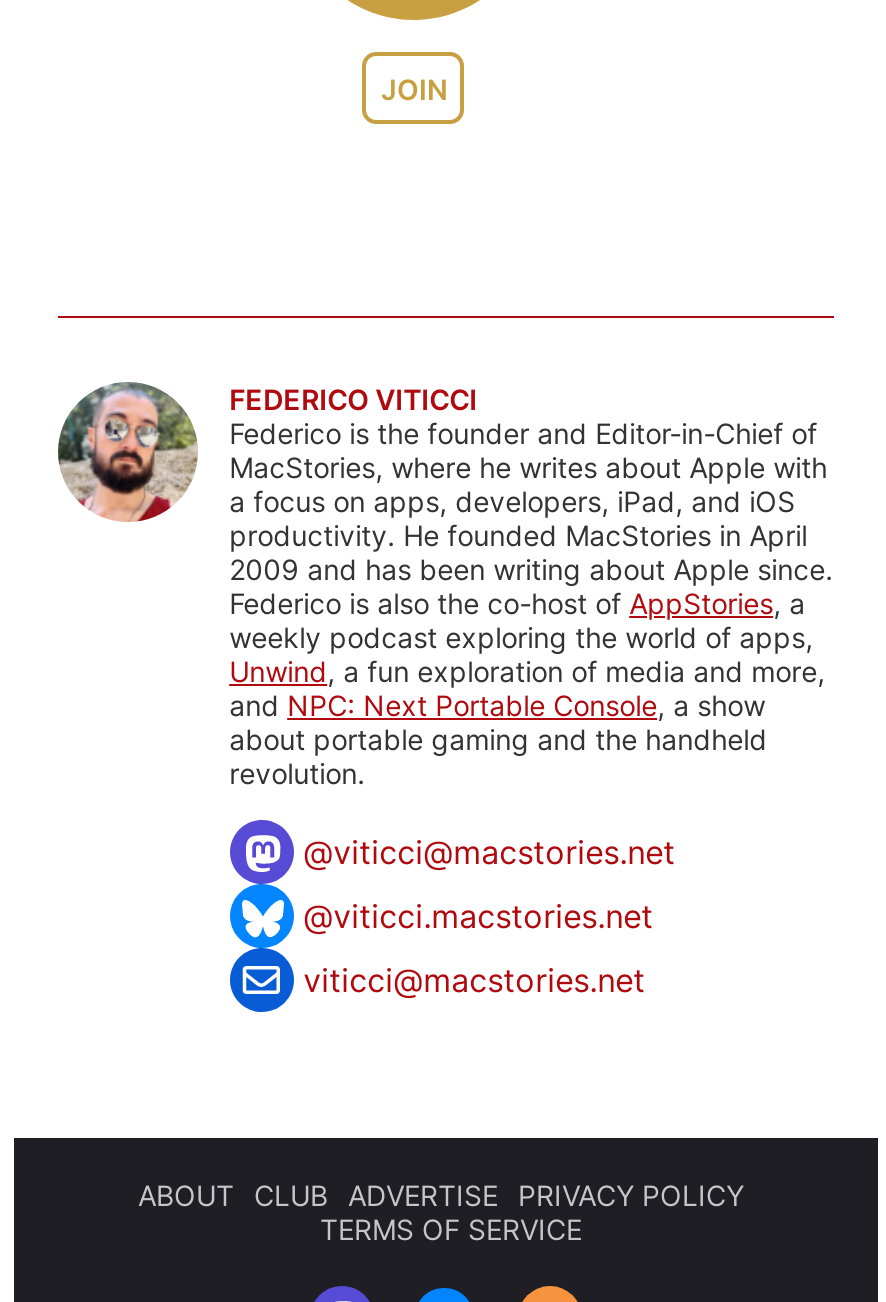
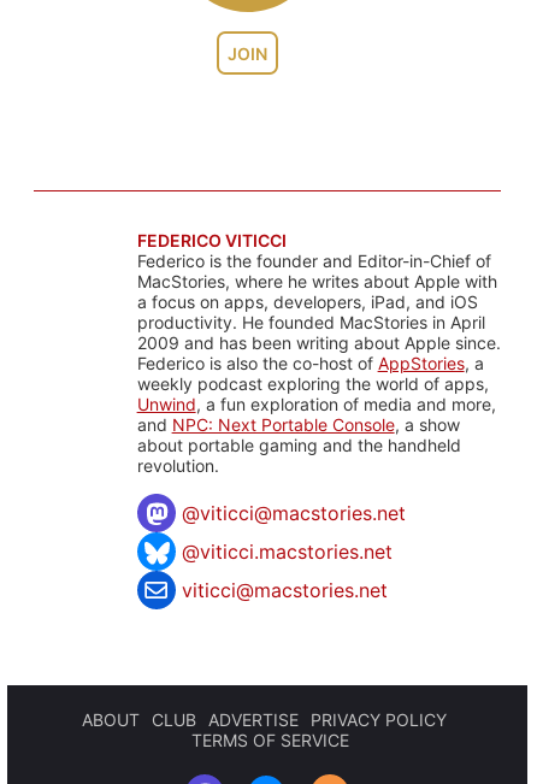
- [image]
